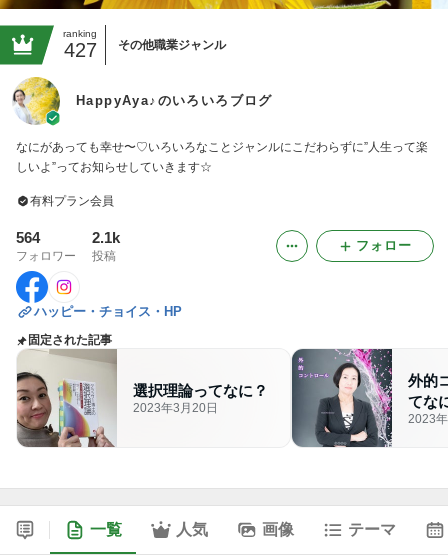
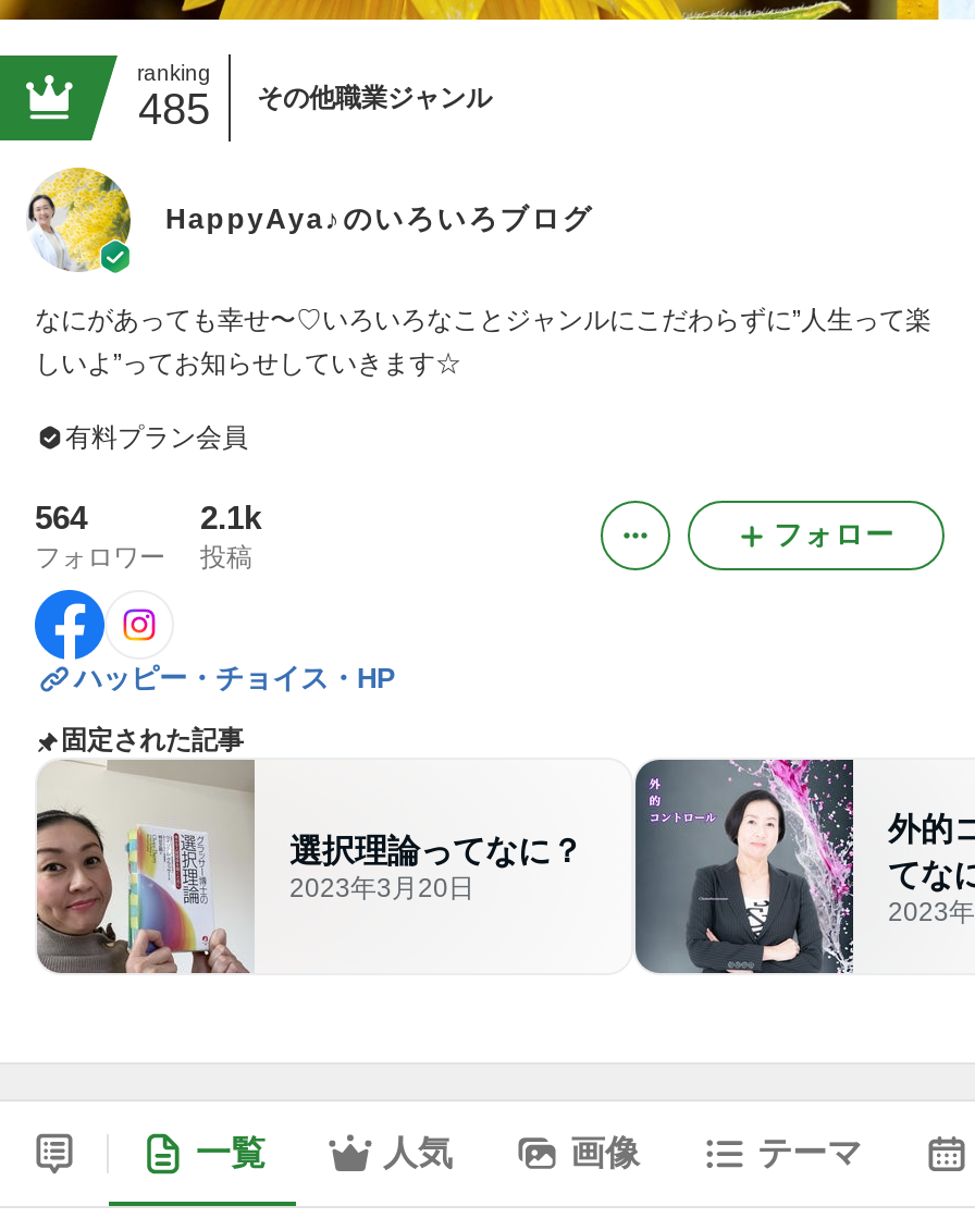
- 427 その他職業ジャンル
+ 485 その他職業ジャンル
